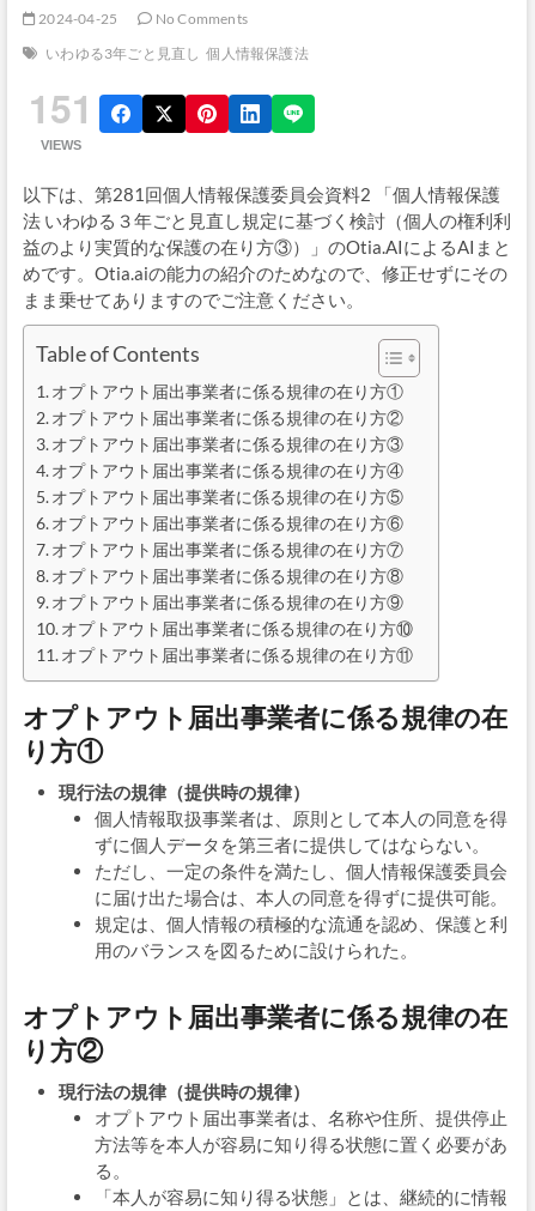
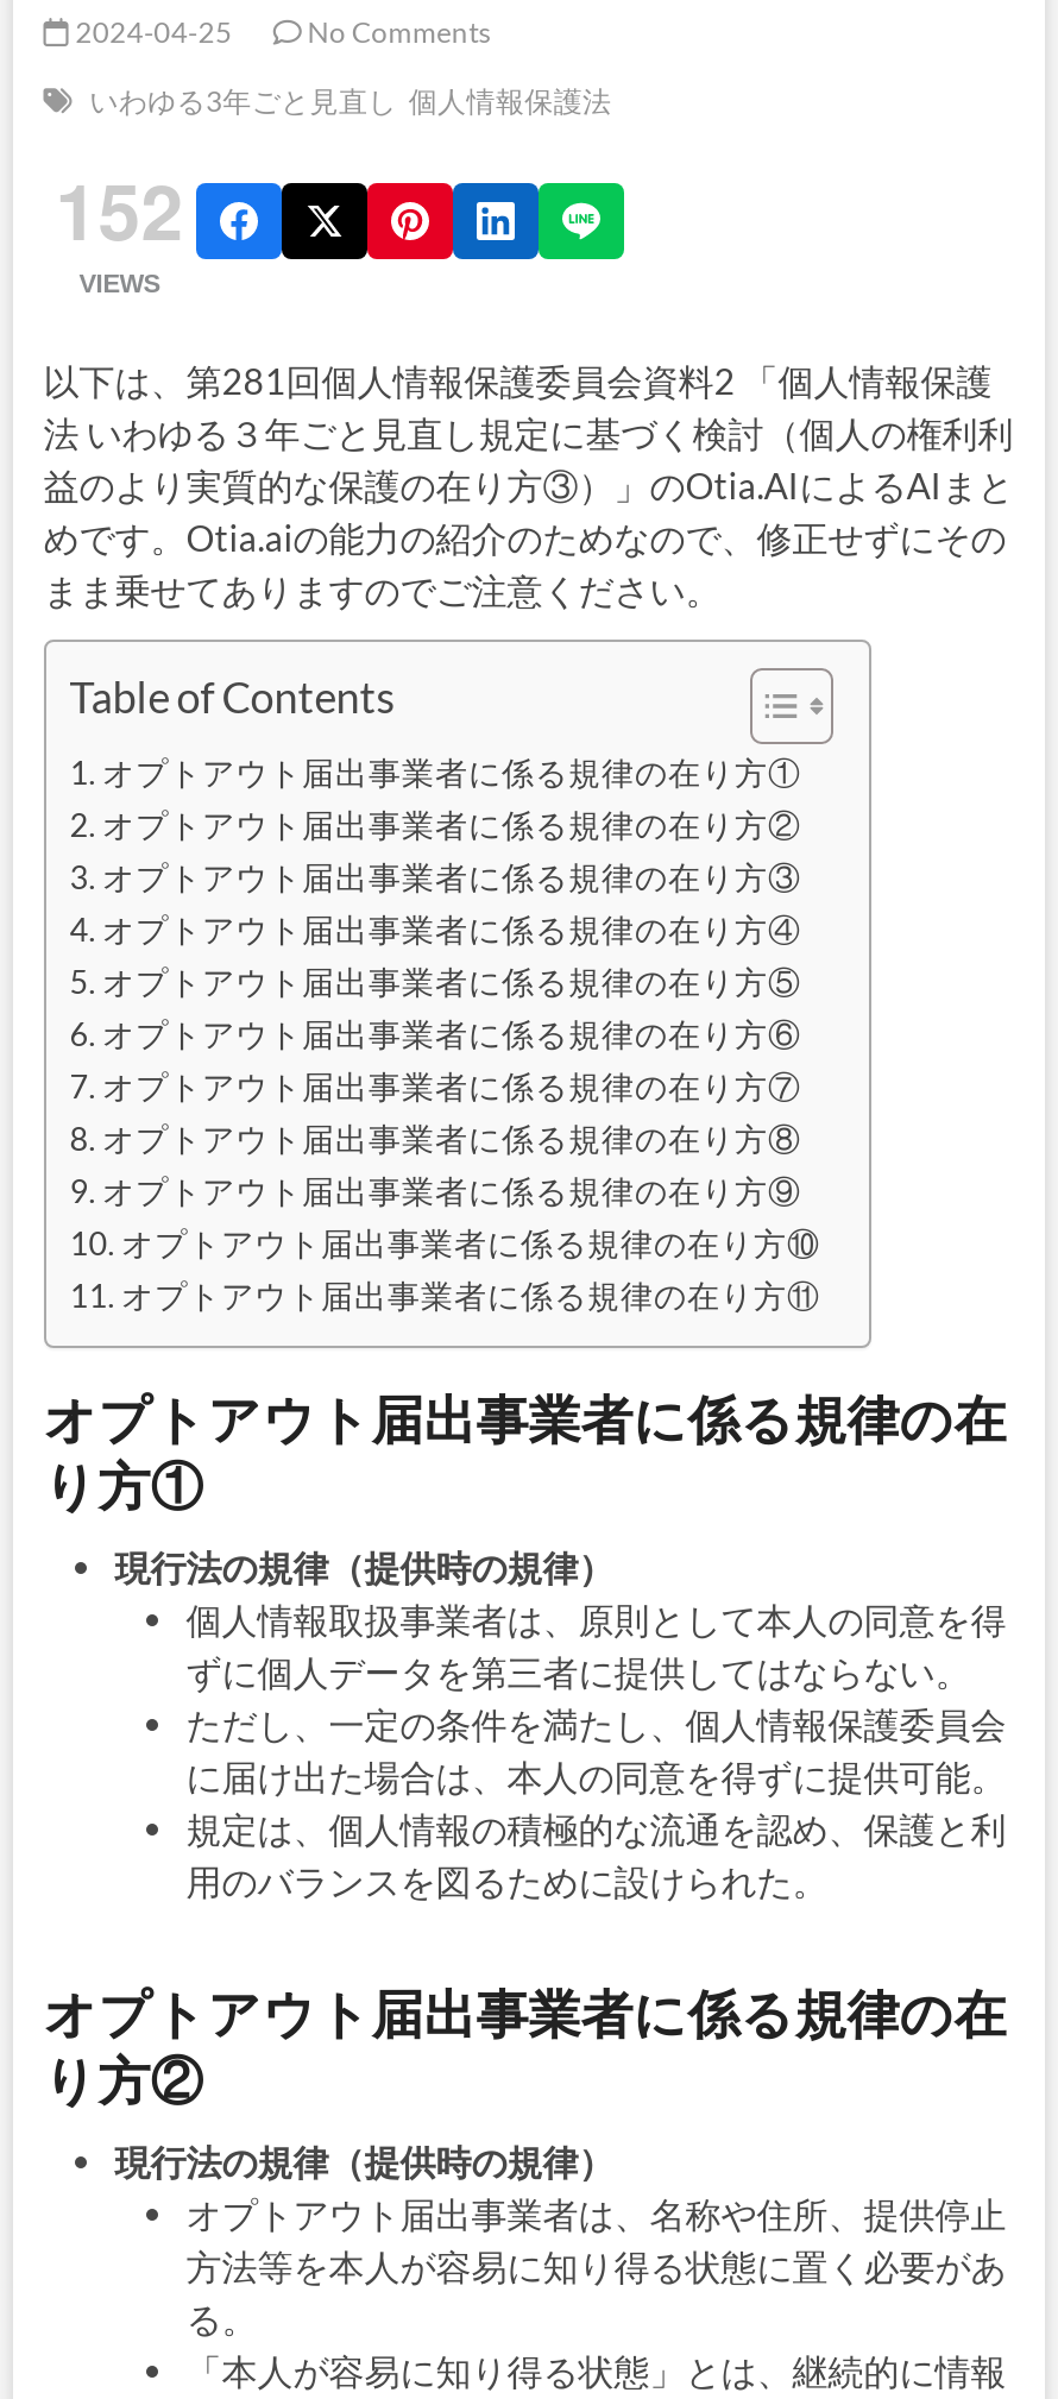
- 151
+ 152
